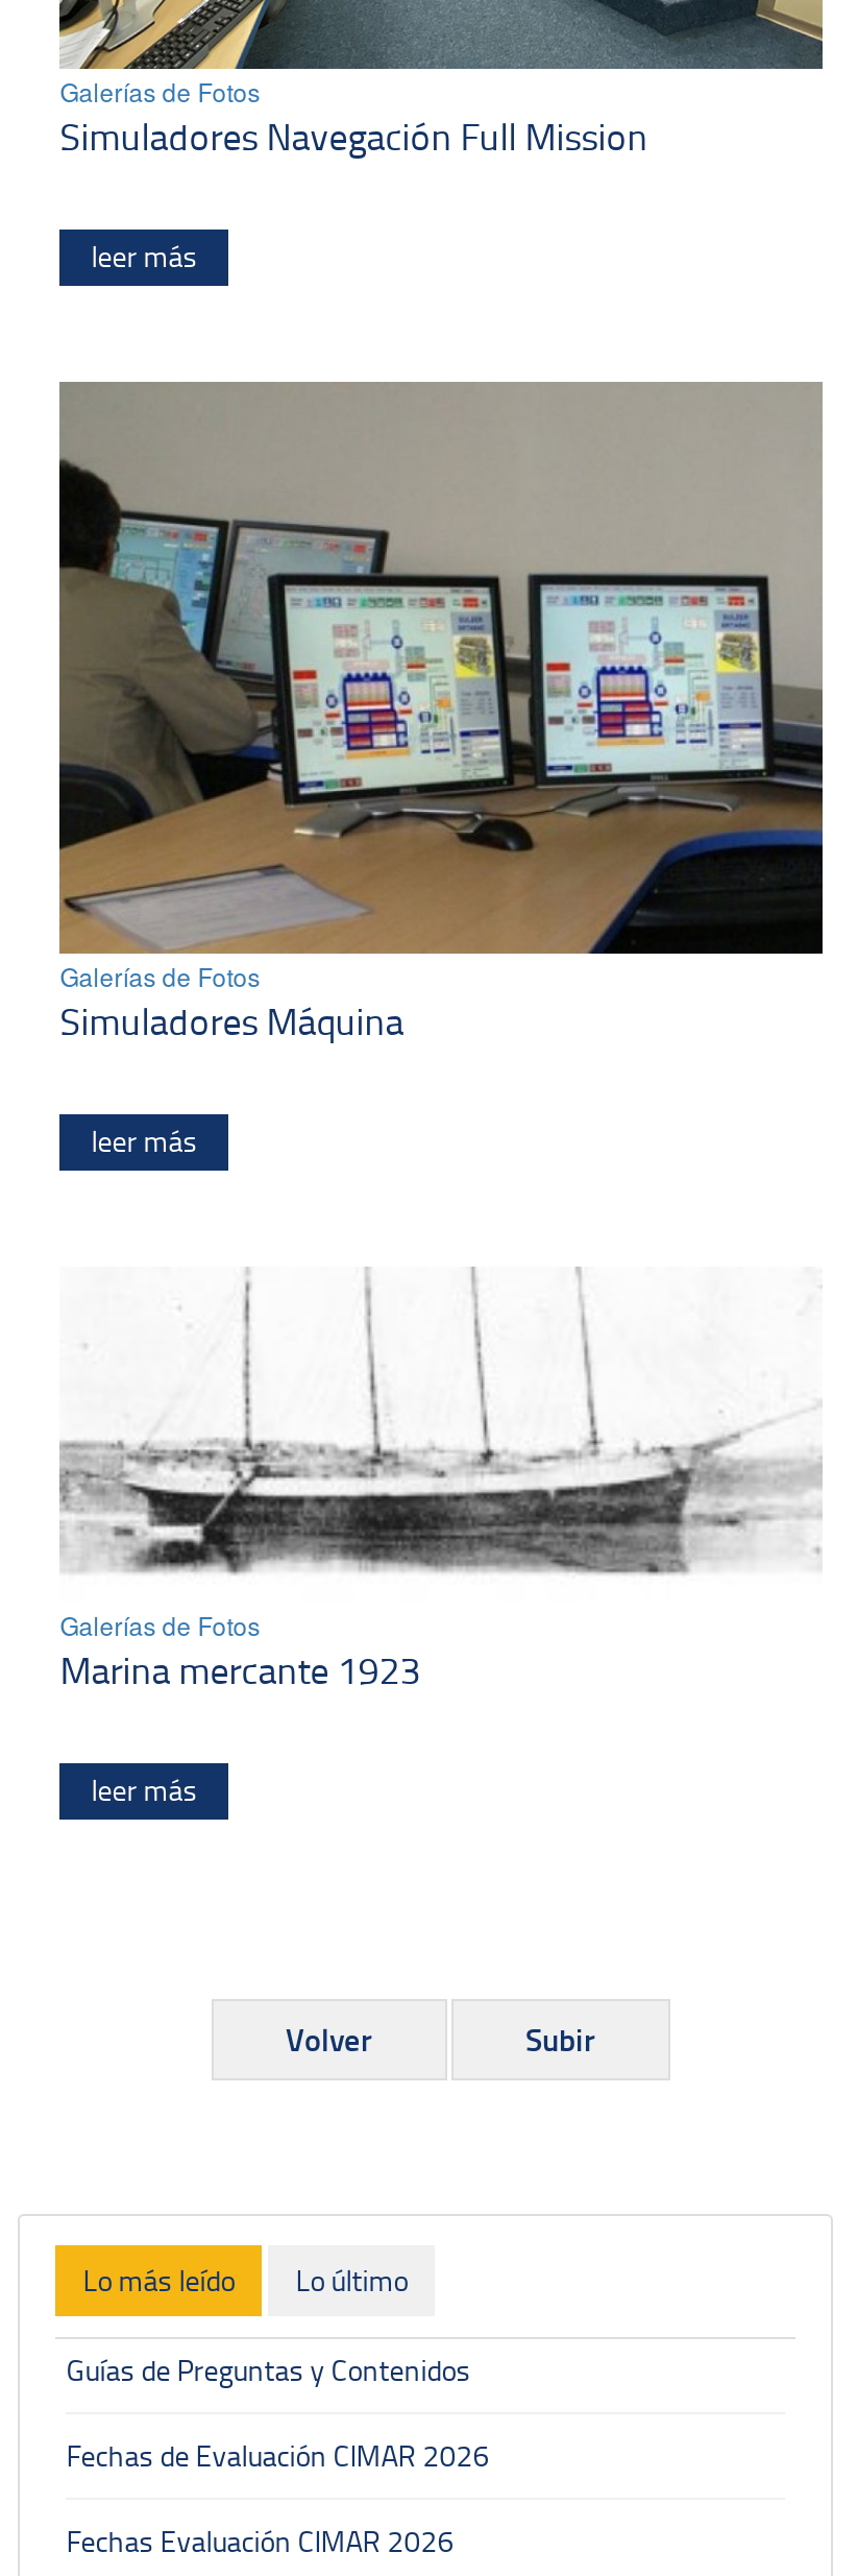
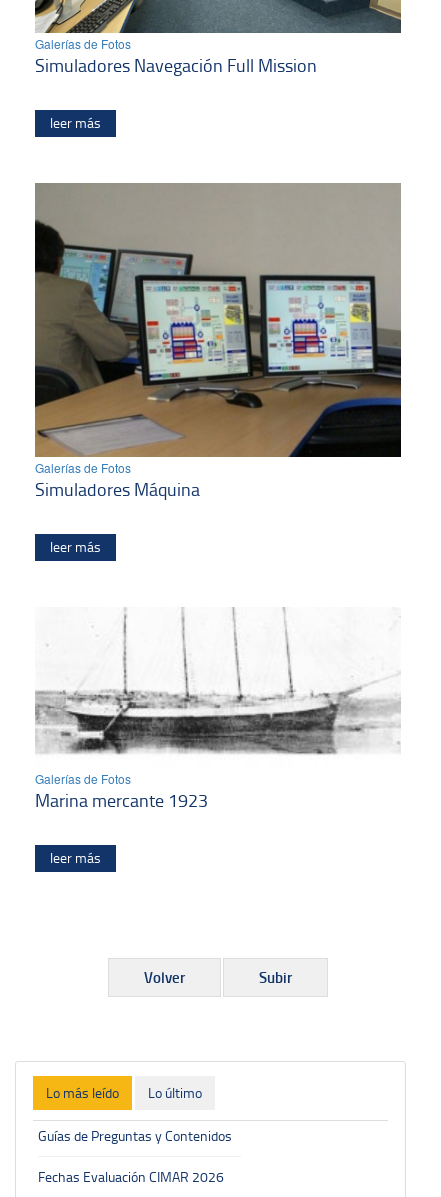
- Fechas de Evaluación CIMAR 2026
